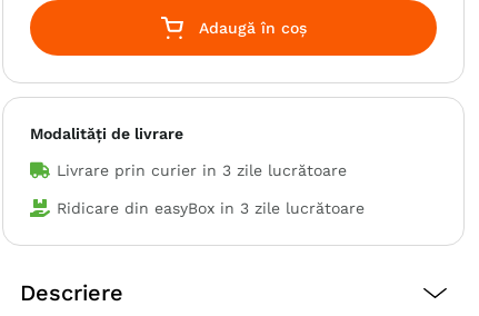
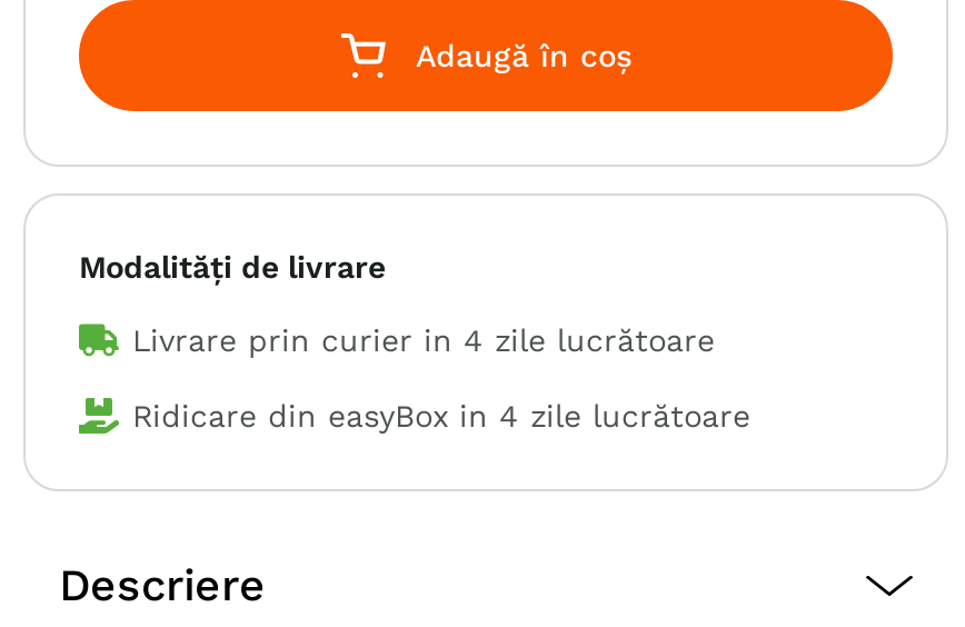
- Livrare prin curier in 3 zile lucrătoare
+ Livrare prin curier in 4 zile lucrătoare

- Ridicare din easyBox in 3 zile lucrătoare
+ Ridicare din easyBox in 4 zile lucrătoare
